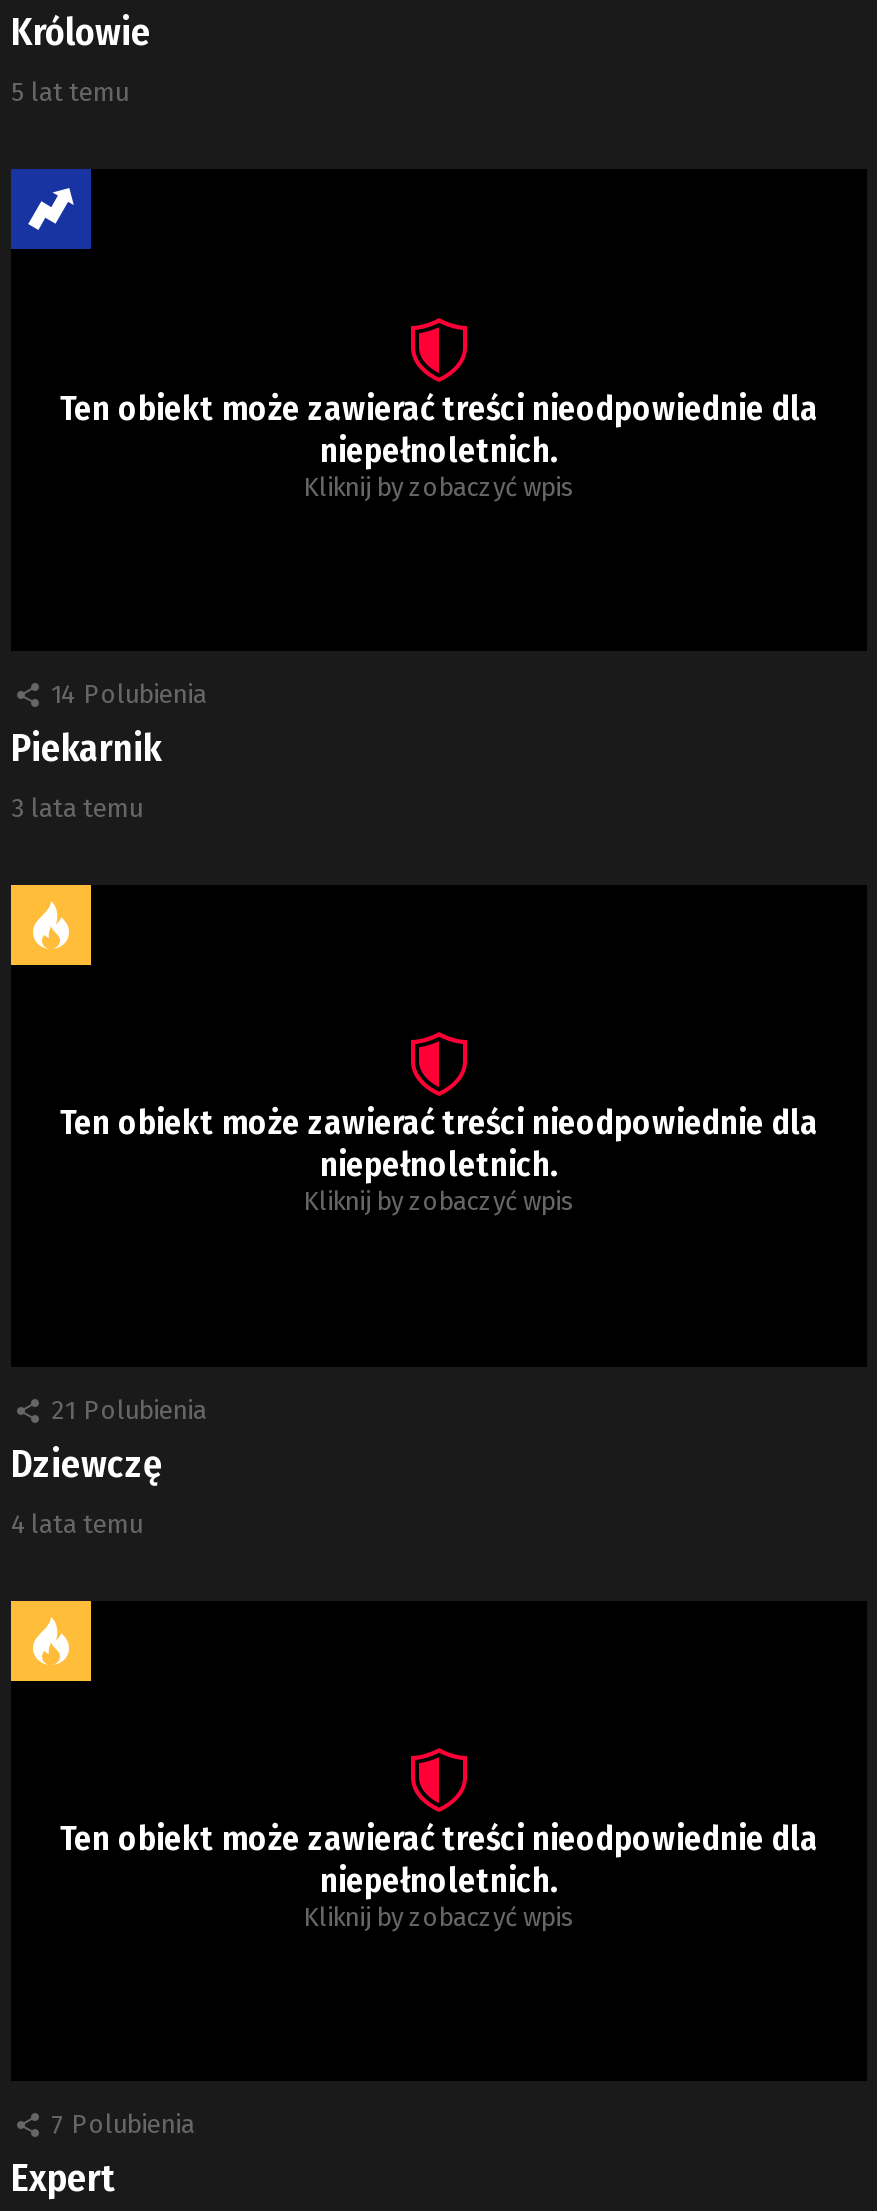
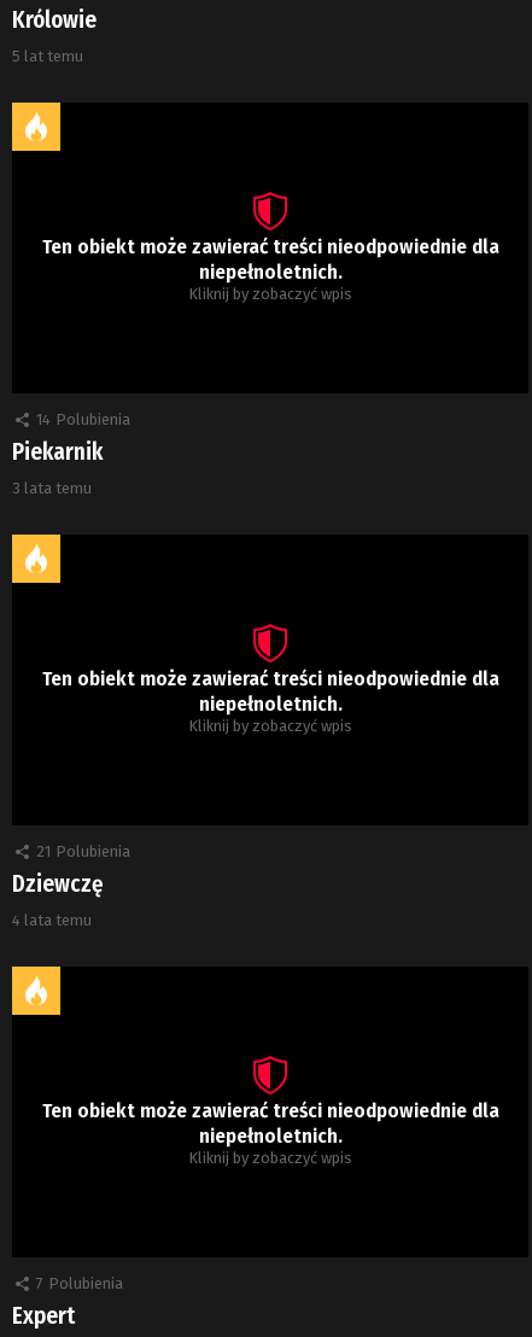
- [image]
+ [image]
